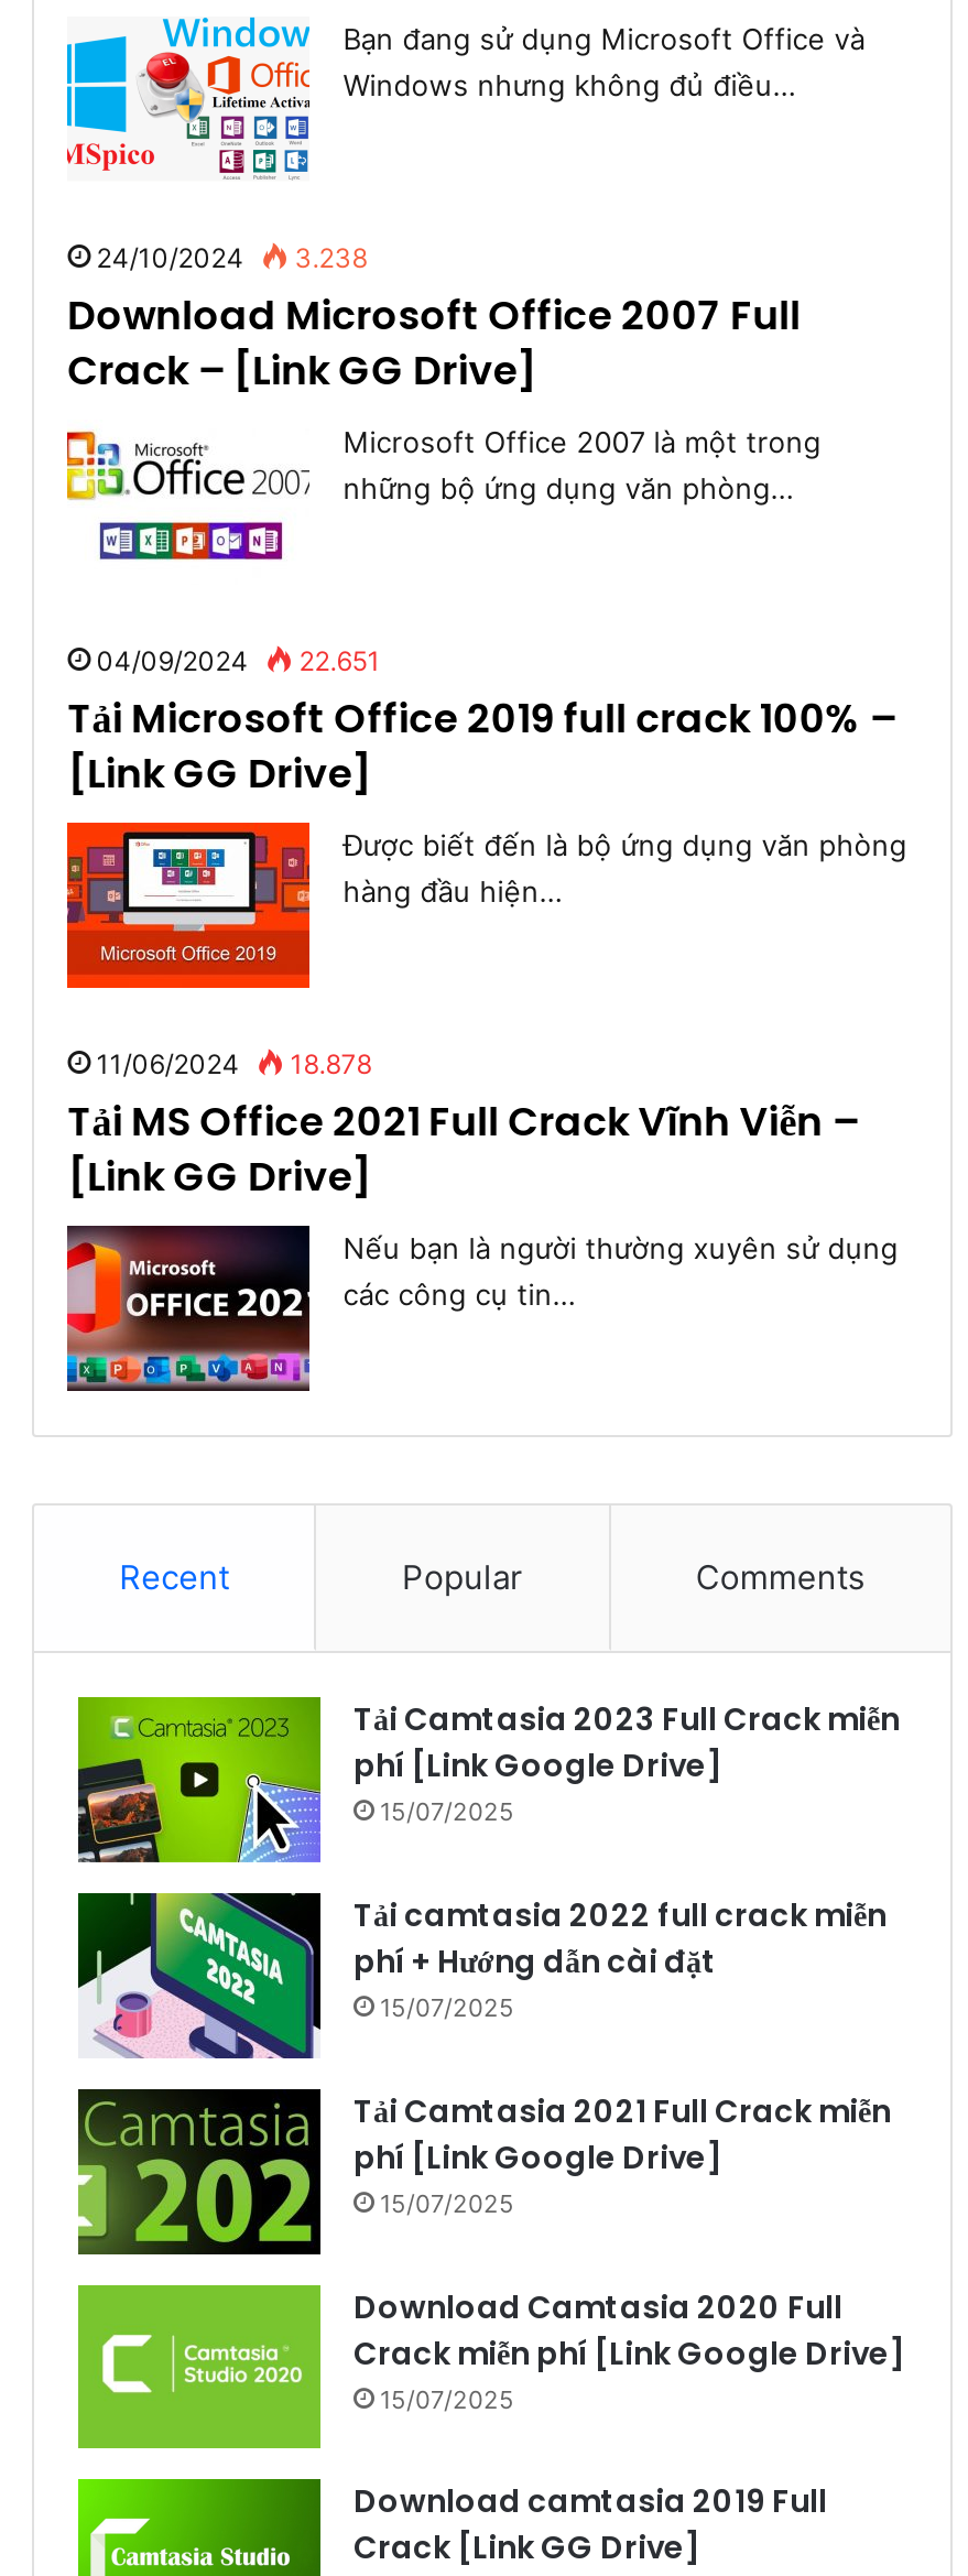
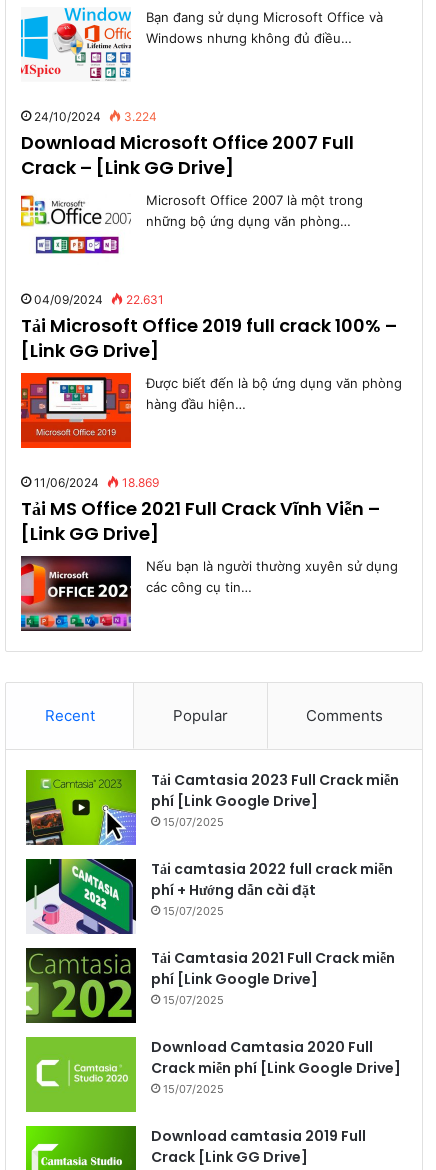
- 24/10/2024 3.238
+ 24/10/2024 3.224

- 04/09/2024 22.651
+ 04/09/2024 22.631

- 11/06/2024 18.878
+ 11/06/2024 18.869
